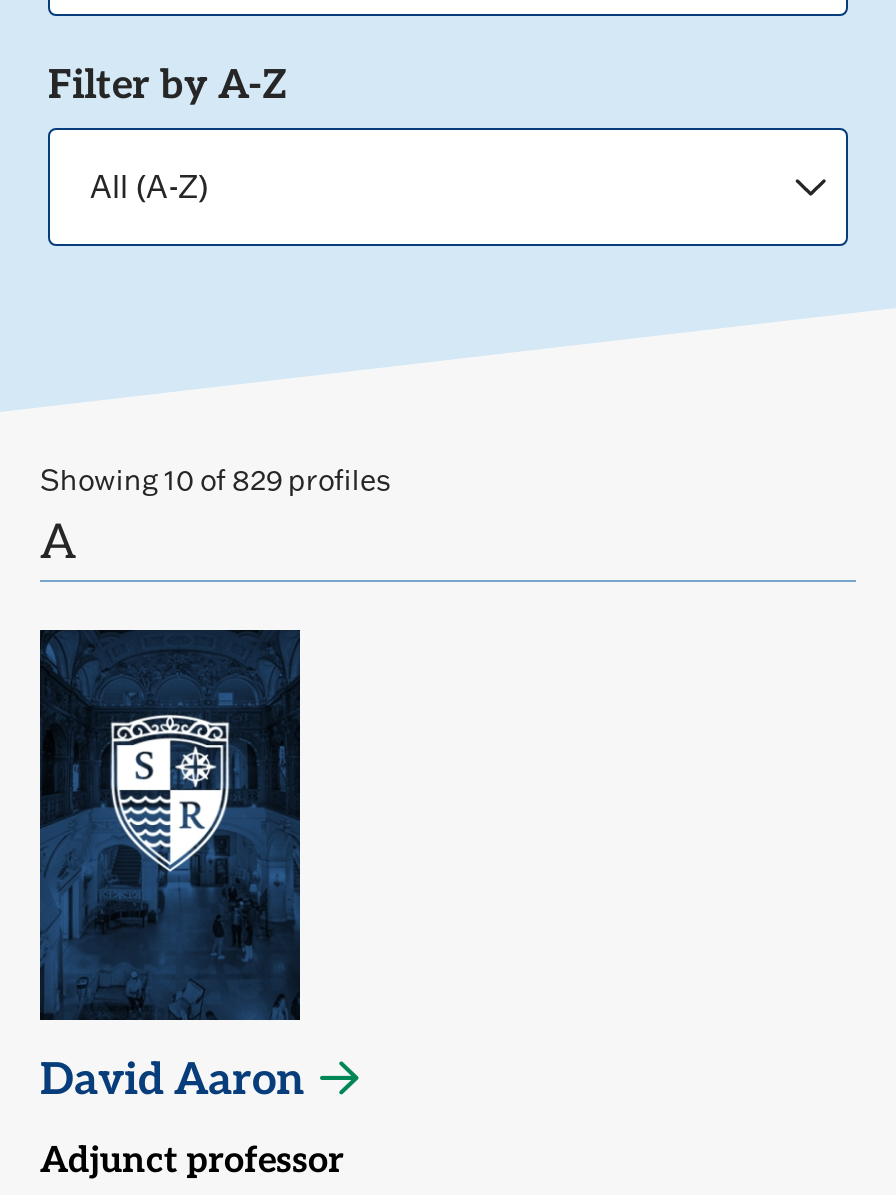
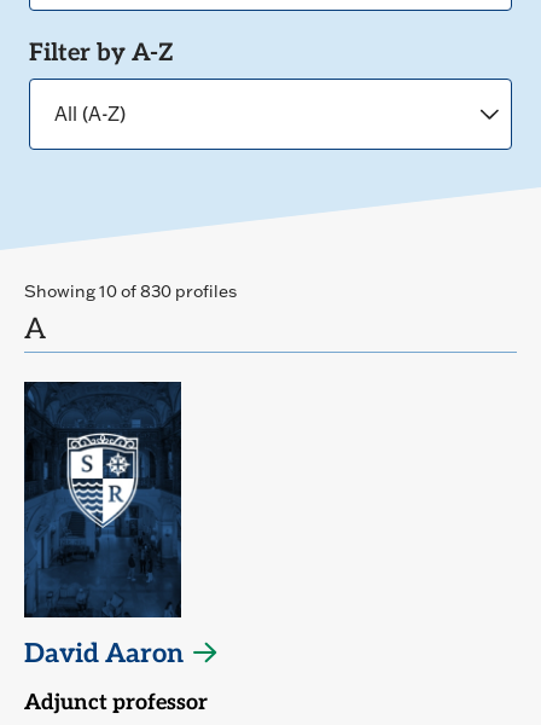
- Showing 10 of 829 profiles
+ Showing 10 of 830 profiles
